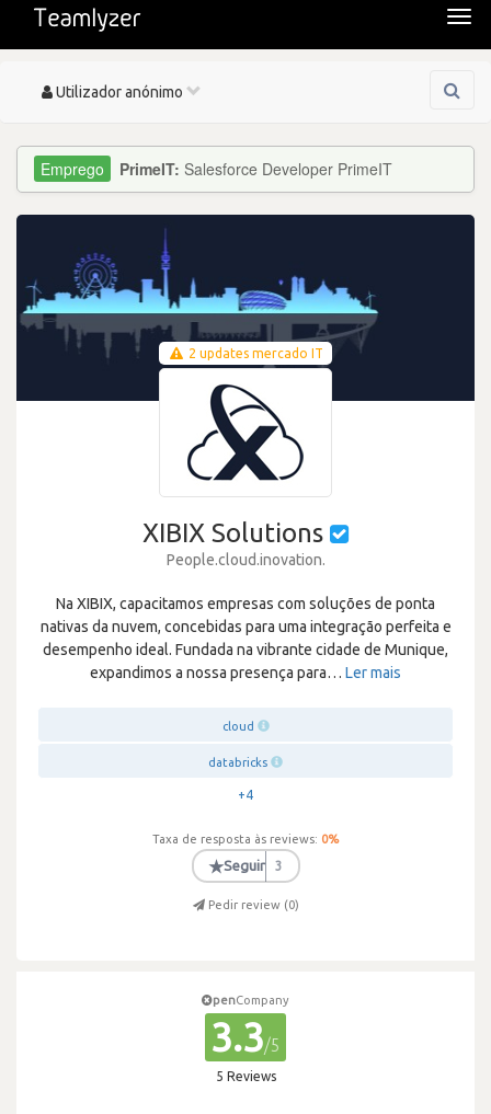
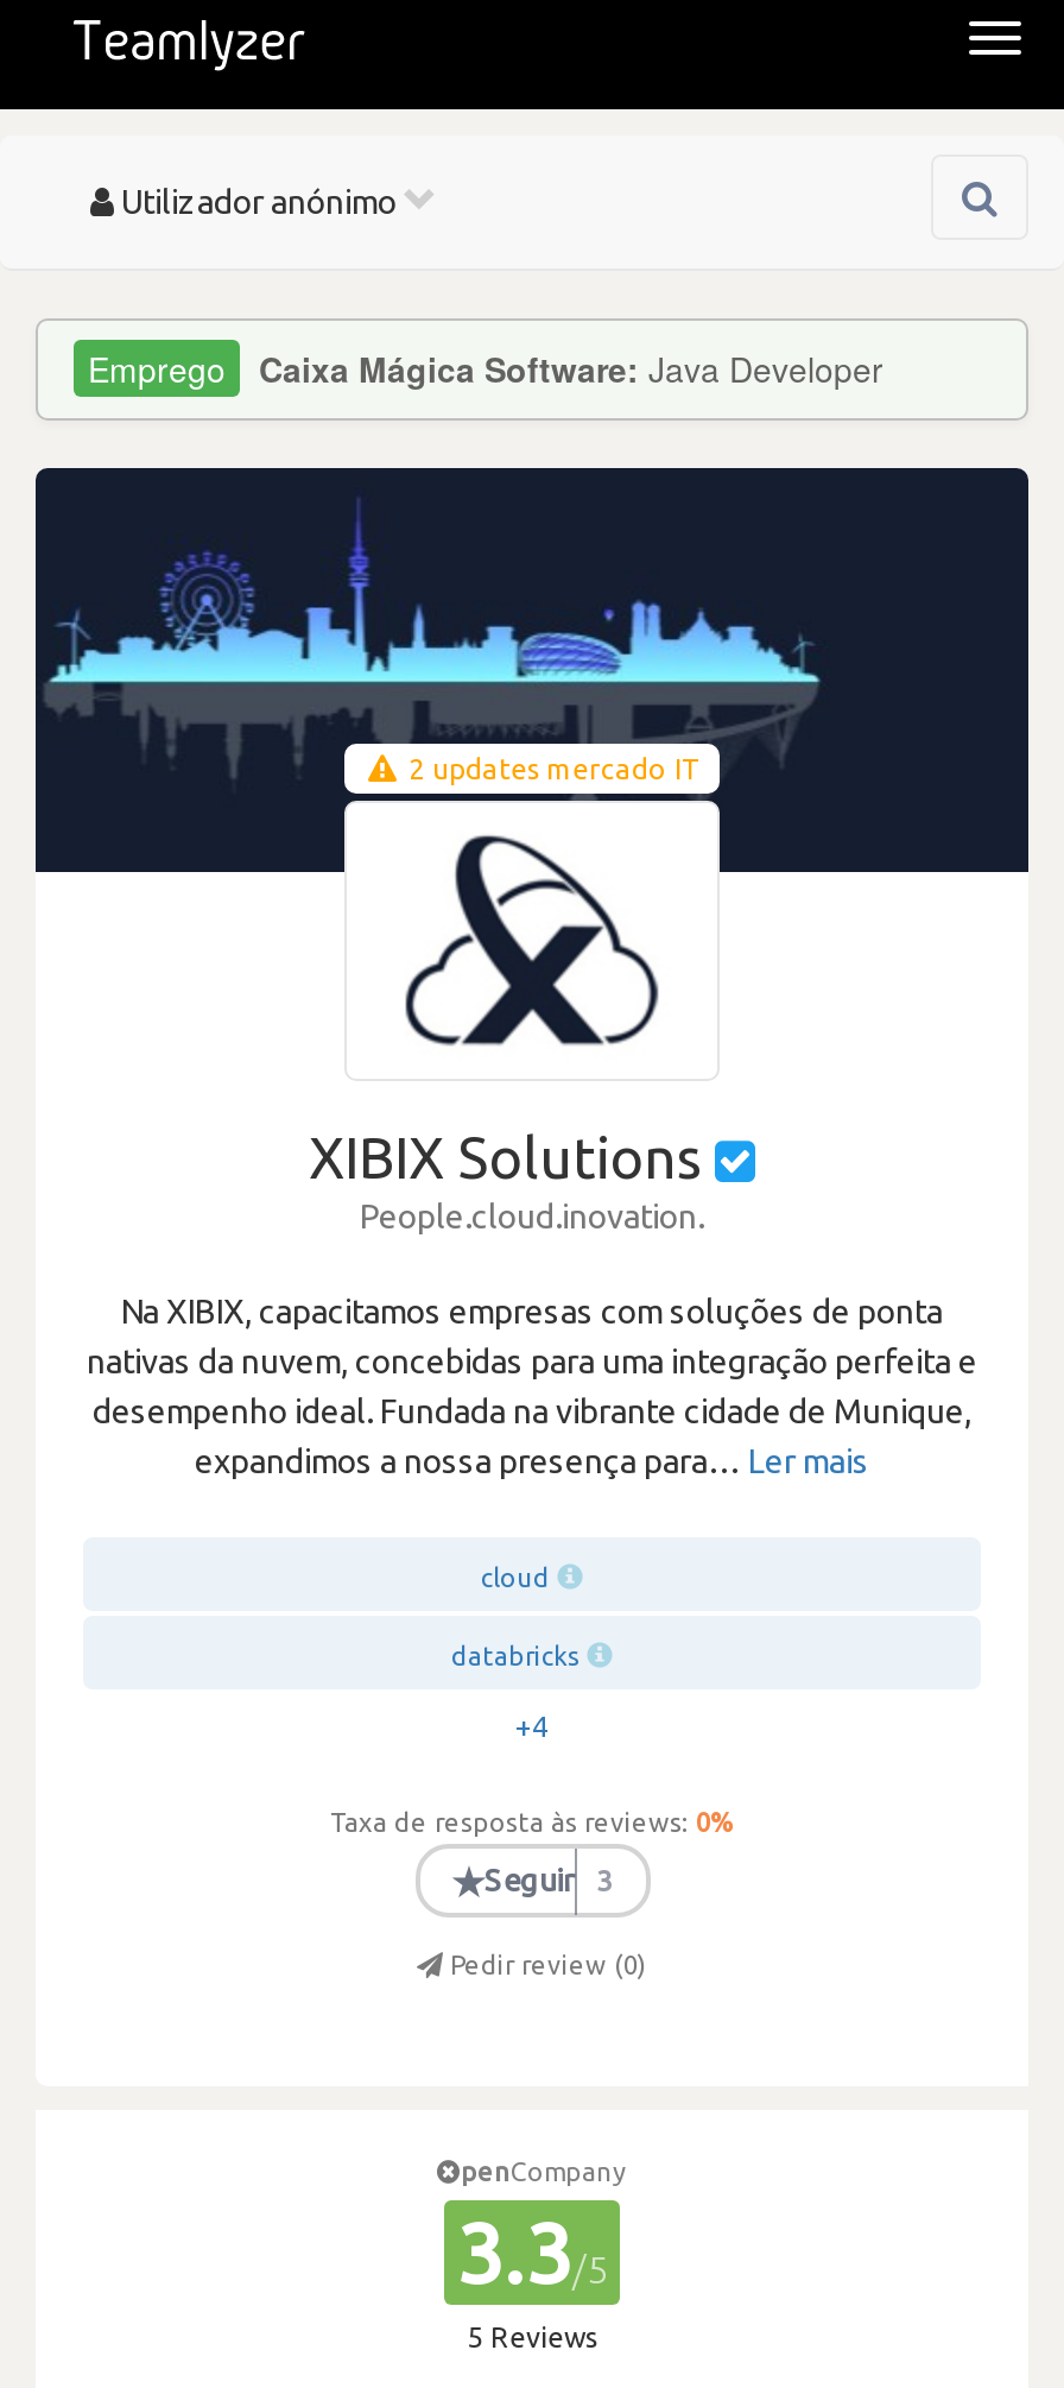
- PrimeIT: Salesforce Developer PrimeIT
+ Caixa Mágica Software: Java Developer
